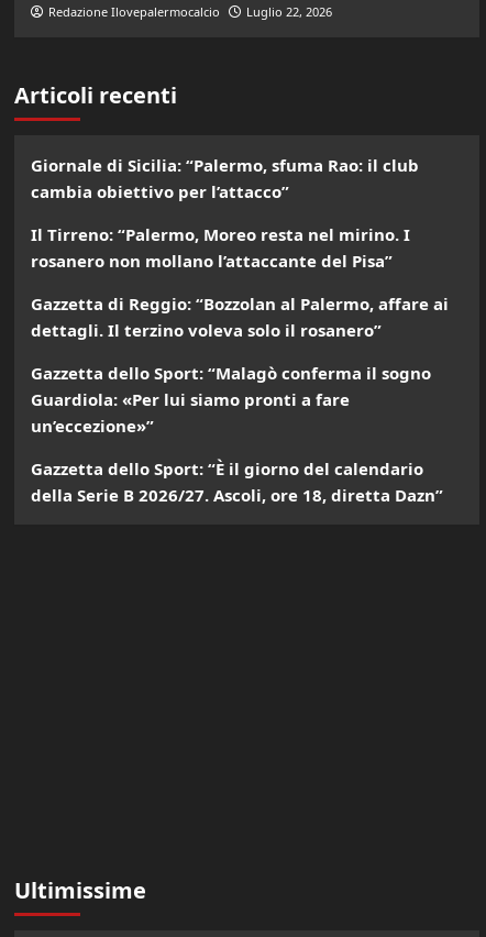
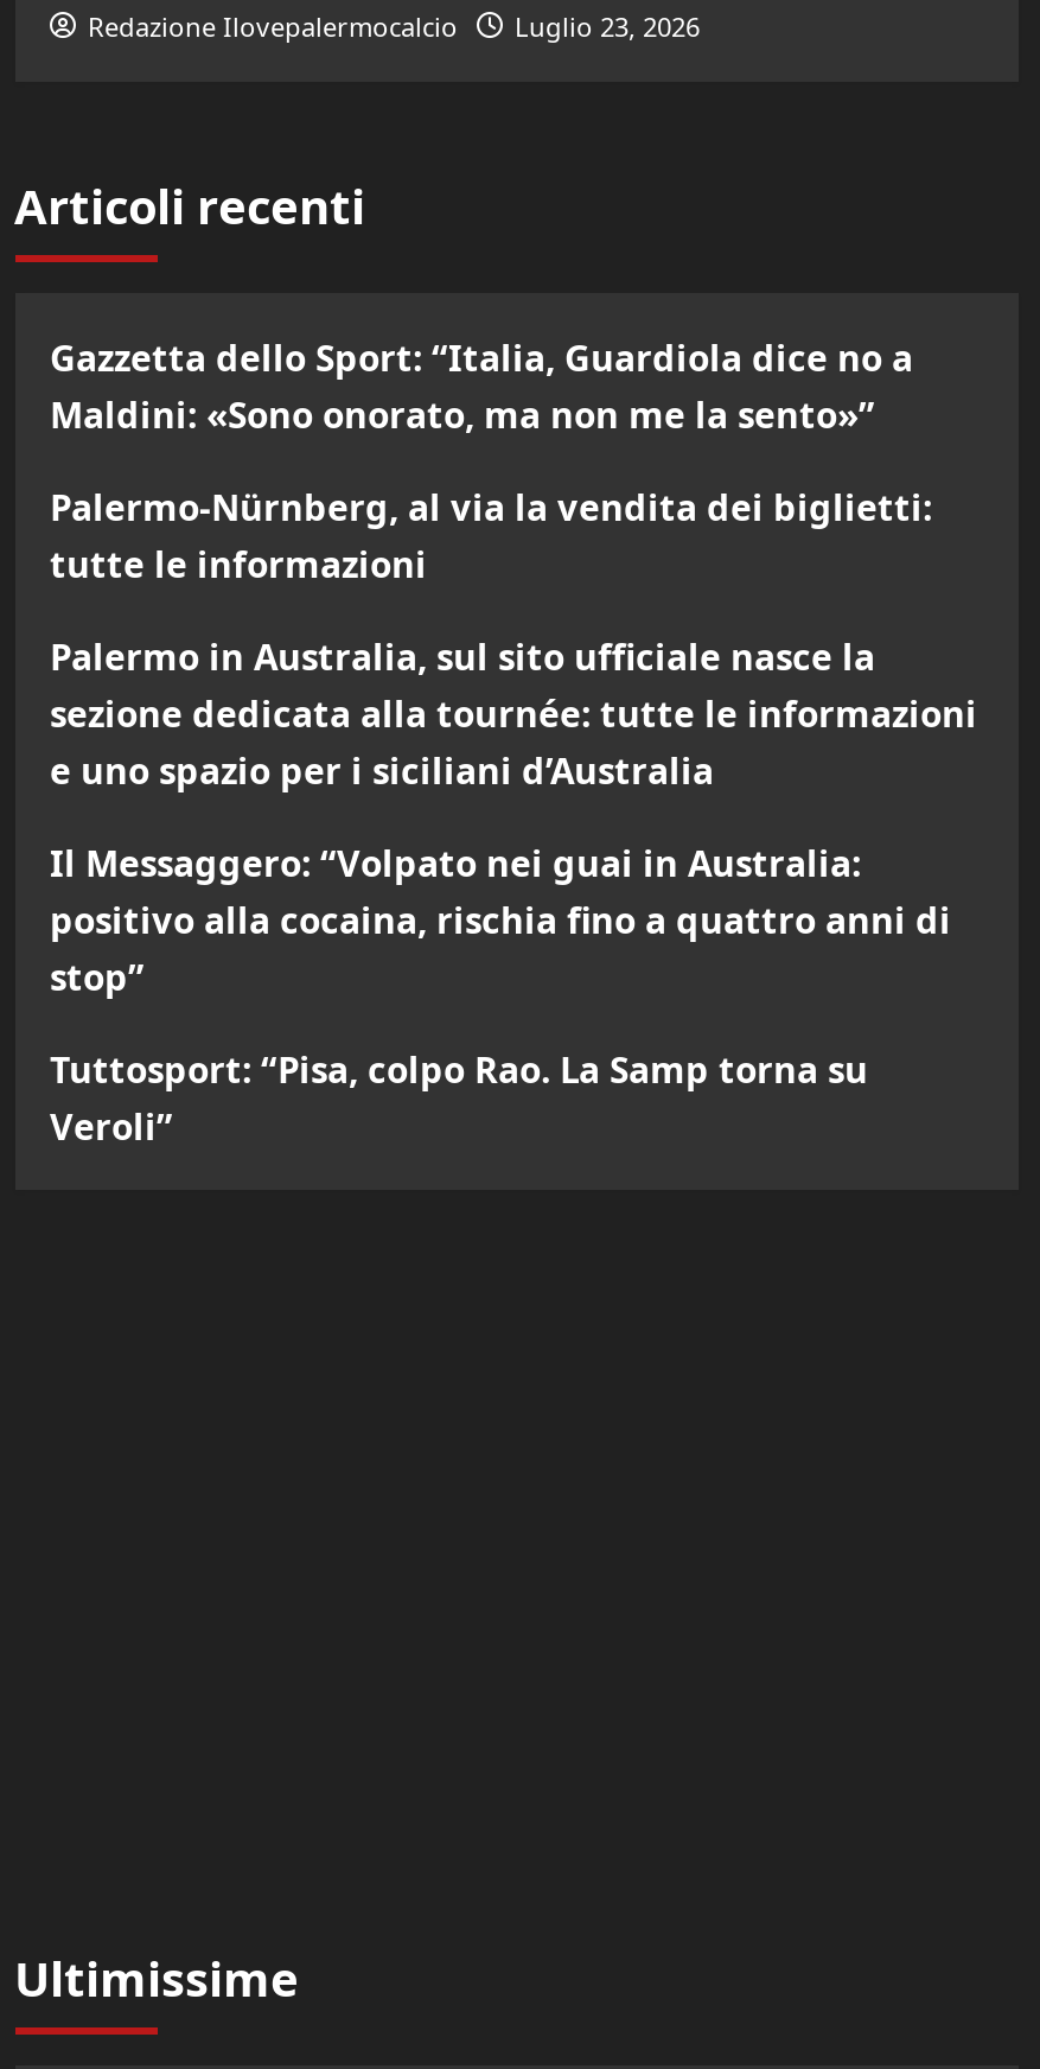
- Redazione Ilovepalermocalcio Luglio 22, 2026
+ Redazione Ilovepalermocalcio Luglio 23, 2026

- Giornale di Sicilia: “Palermo, sfuma Rao: il club
- cambia obiettivo per l’attacco”
+ Gazzetta dello Sport: “Italia, Guardiola dice no a
+ Maldini: «Sono onorato, ma non me la sento»”

- Il Tirreno: “Palermo, Moreo resta nel mirino. I
- rosanero non mollano l’attaccante del Pisa”
+ Palermo-Nürnberg, al via la vendita dei biglietti:
+ tutte le informazioni

- Gazzetta di Reggio: “Bozzolan al Palermo, affare ai
- dettagli. Il terzino voleva solo il rosanero”
+ Palermo in Australia, sul sito ufficiale nasce la
+ sezione dedicata alla tournée: tutte le informazioni
+ e uno spazio per i siciliani d’Australia

- Gazzetta dello Sport: “Malagò conferma il sogno
- Guardiola: «Per lui siamo pronti a fare
- un’eccezione»”
+ Il Messaggero: “Volpato nei guai in Australia:
+ positivo alla cocaina, rischia fino a quattro anni di
+ stop”

- Gazzetta dello Sport: “È il giorno del calendario
- della Serie B 2026/27. Ascoli, ore 18, diretta Dazn”
+ Tuttosport: “Pisa, colpo Rao. La Samp torna su
+ Veroli”
